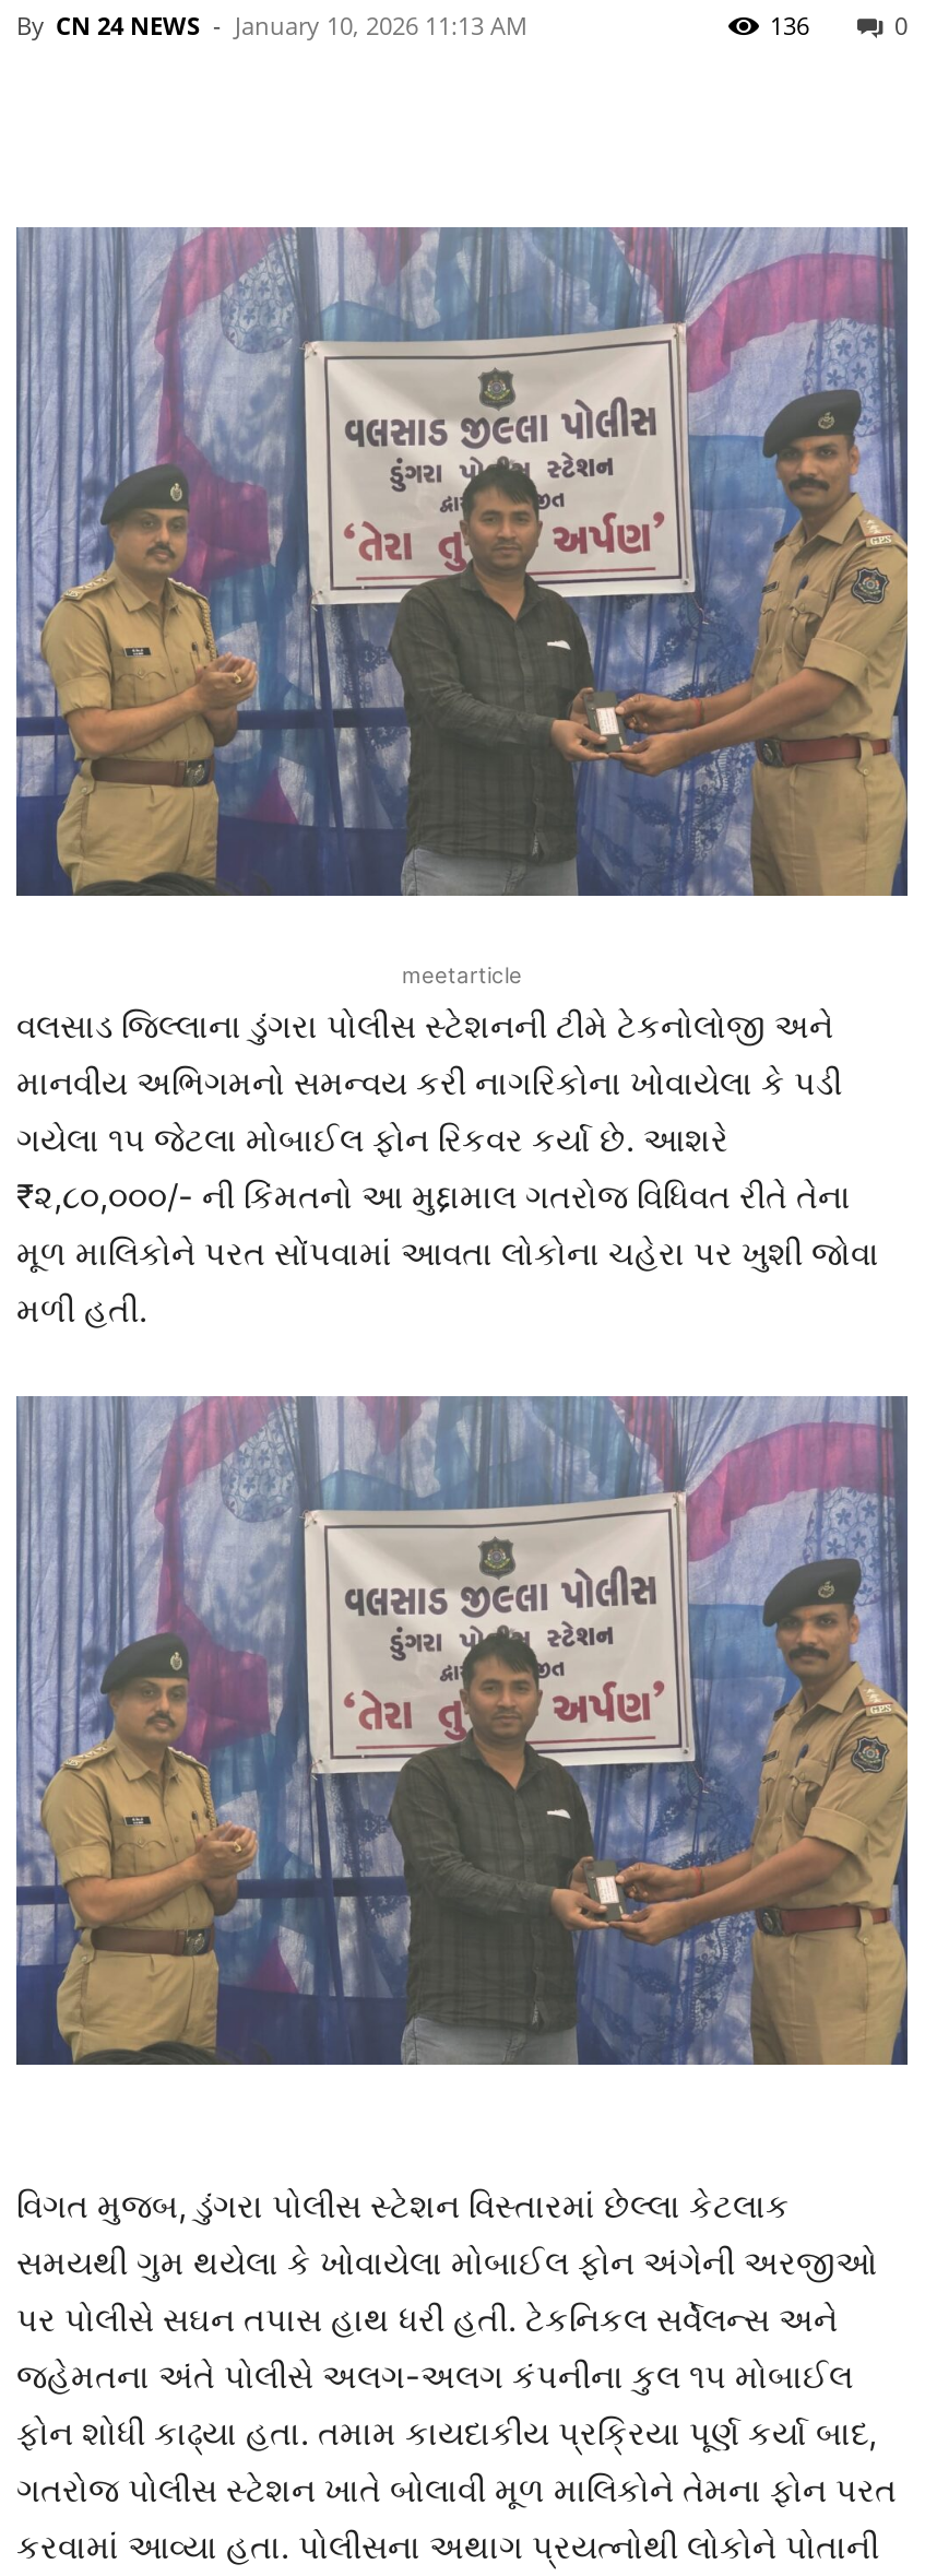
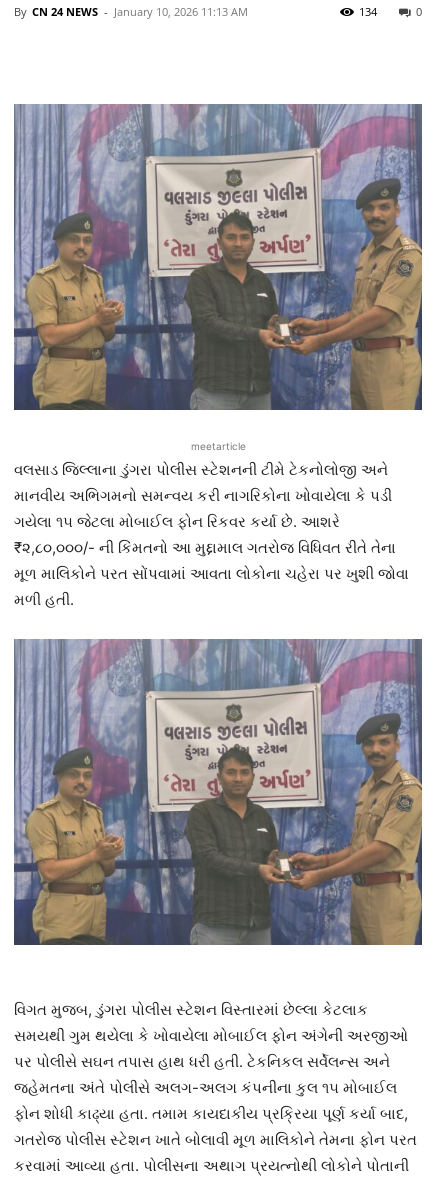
- 136
+ 134
